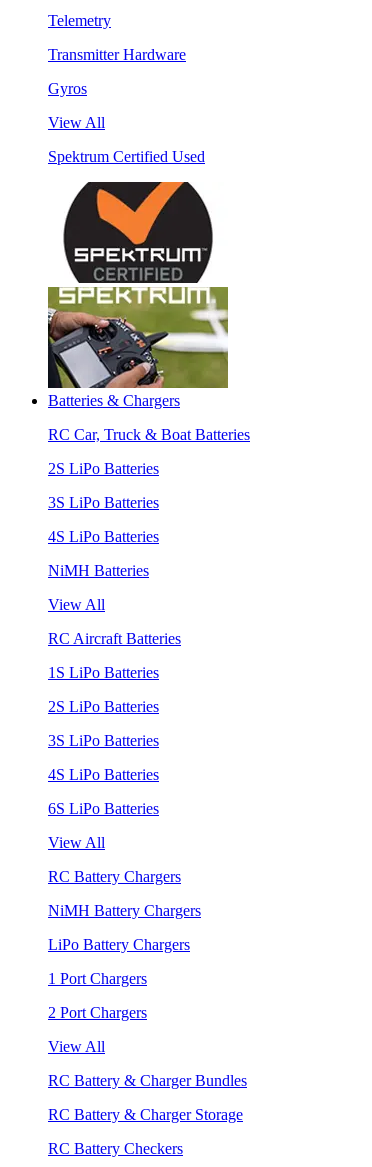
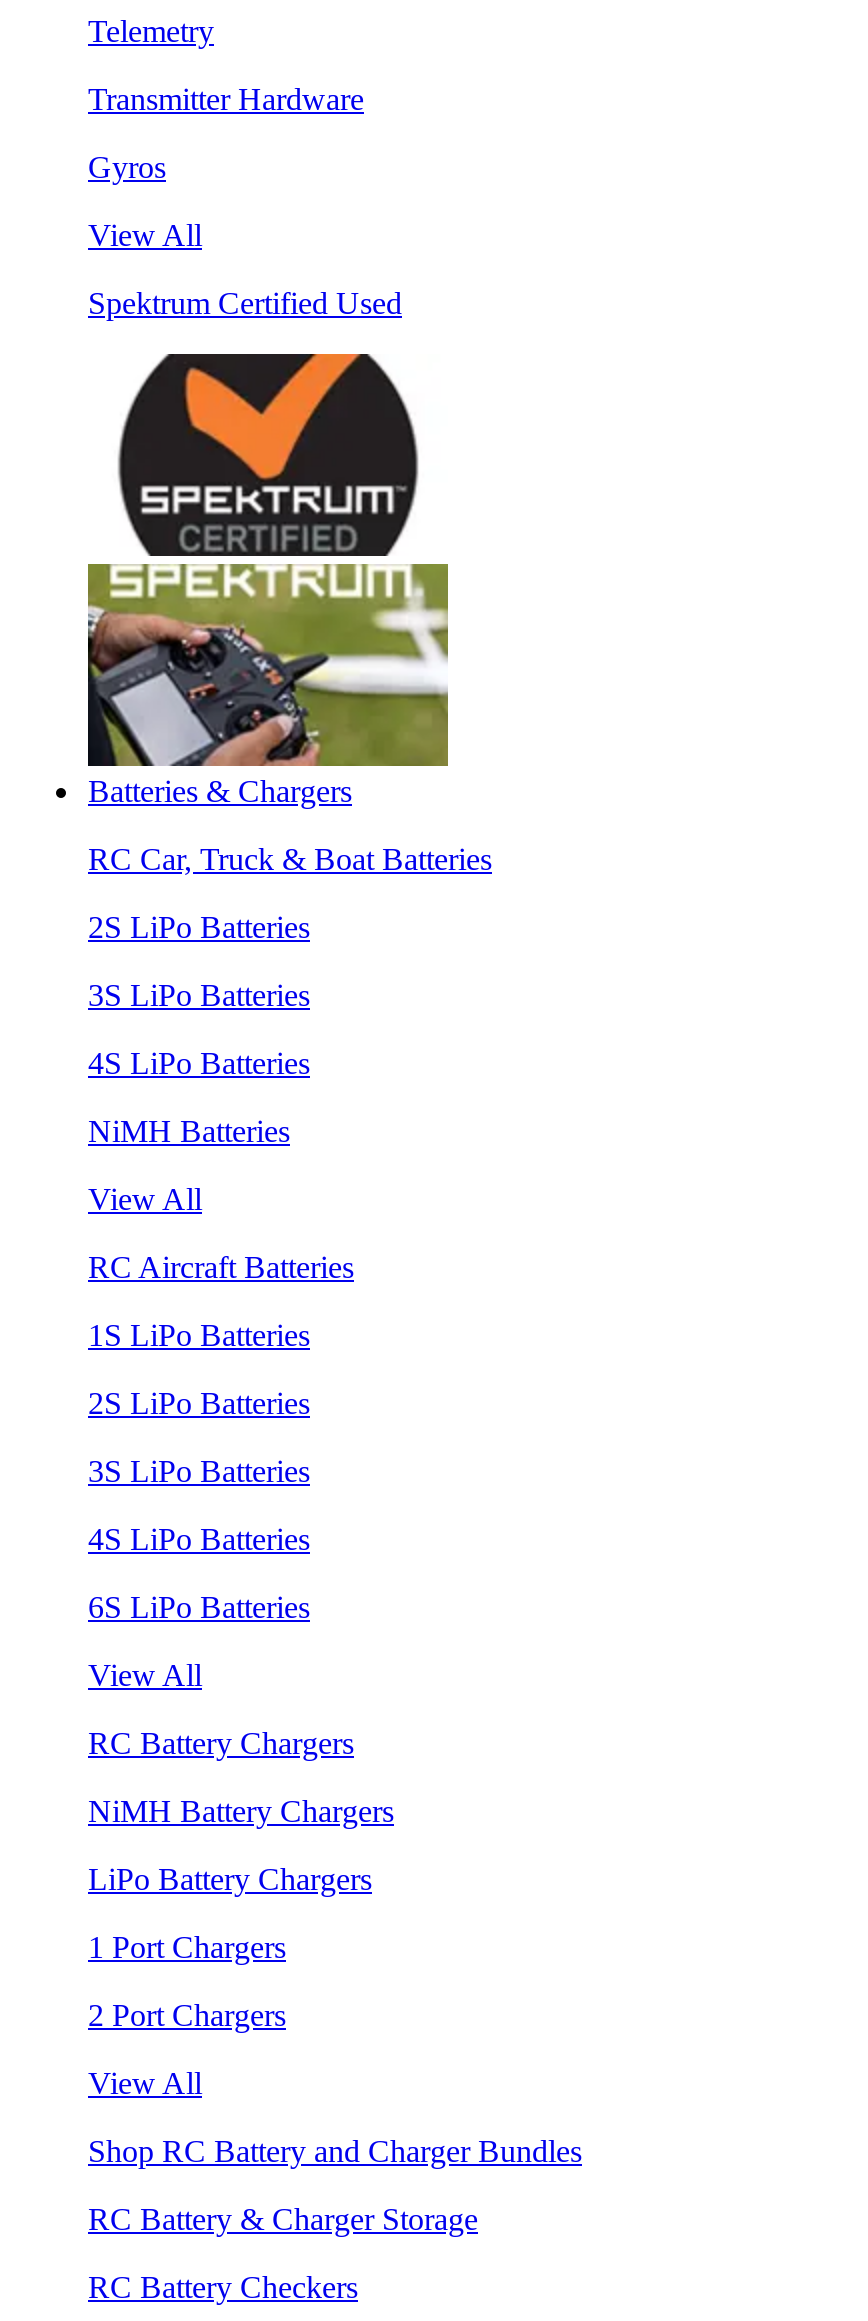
- RC Battery & Charger Bundles
+ Shop RC Battery and Charger Bundles
